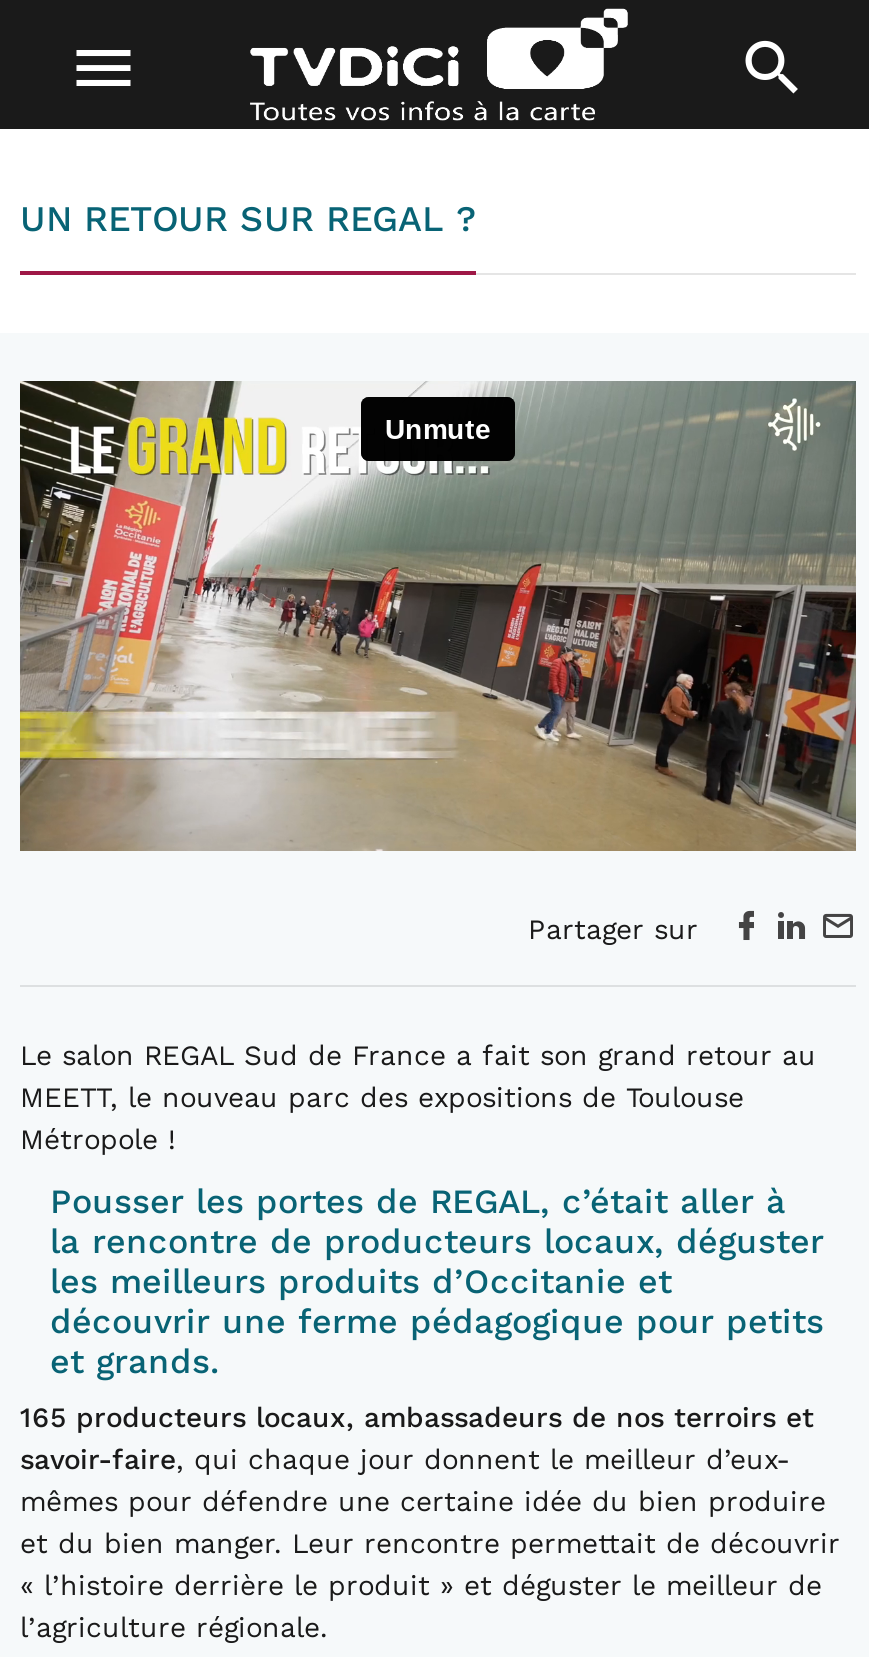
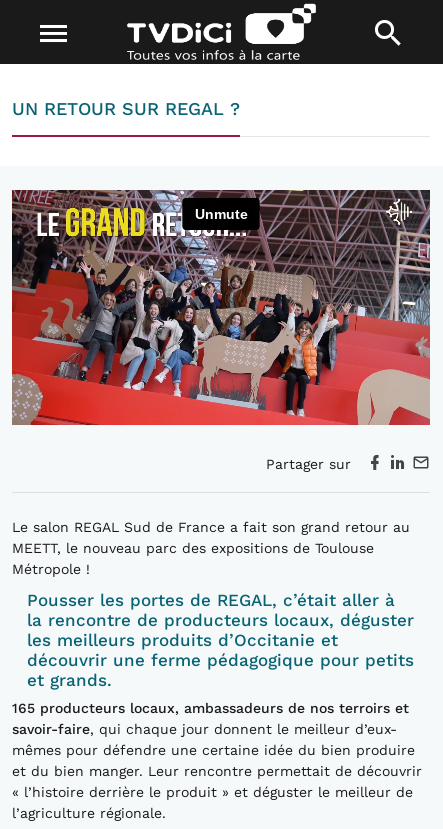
- [image]
+ [image]
